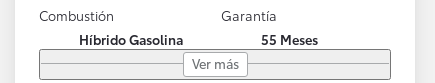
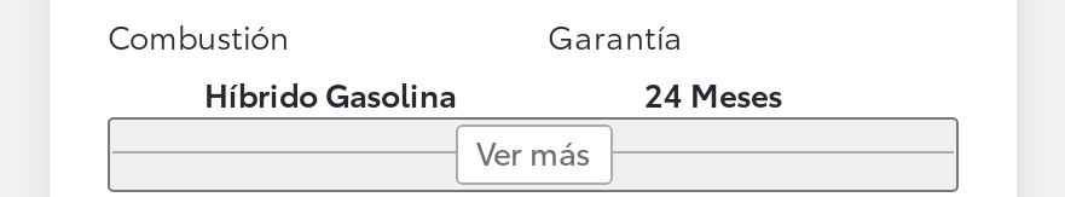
- 55 Meses
+ 24 Meses
